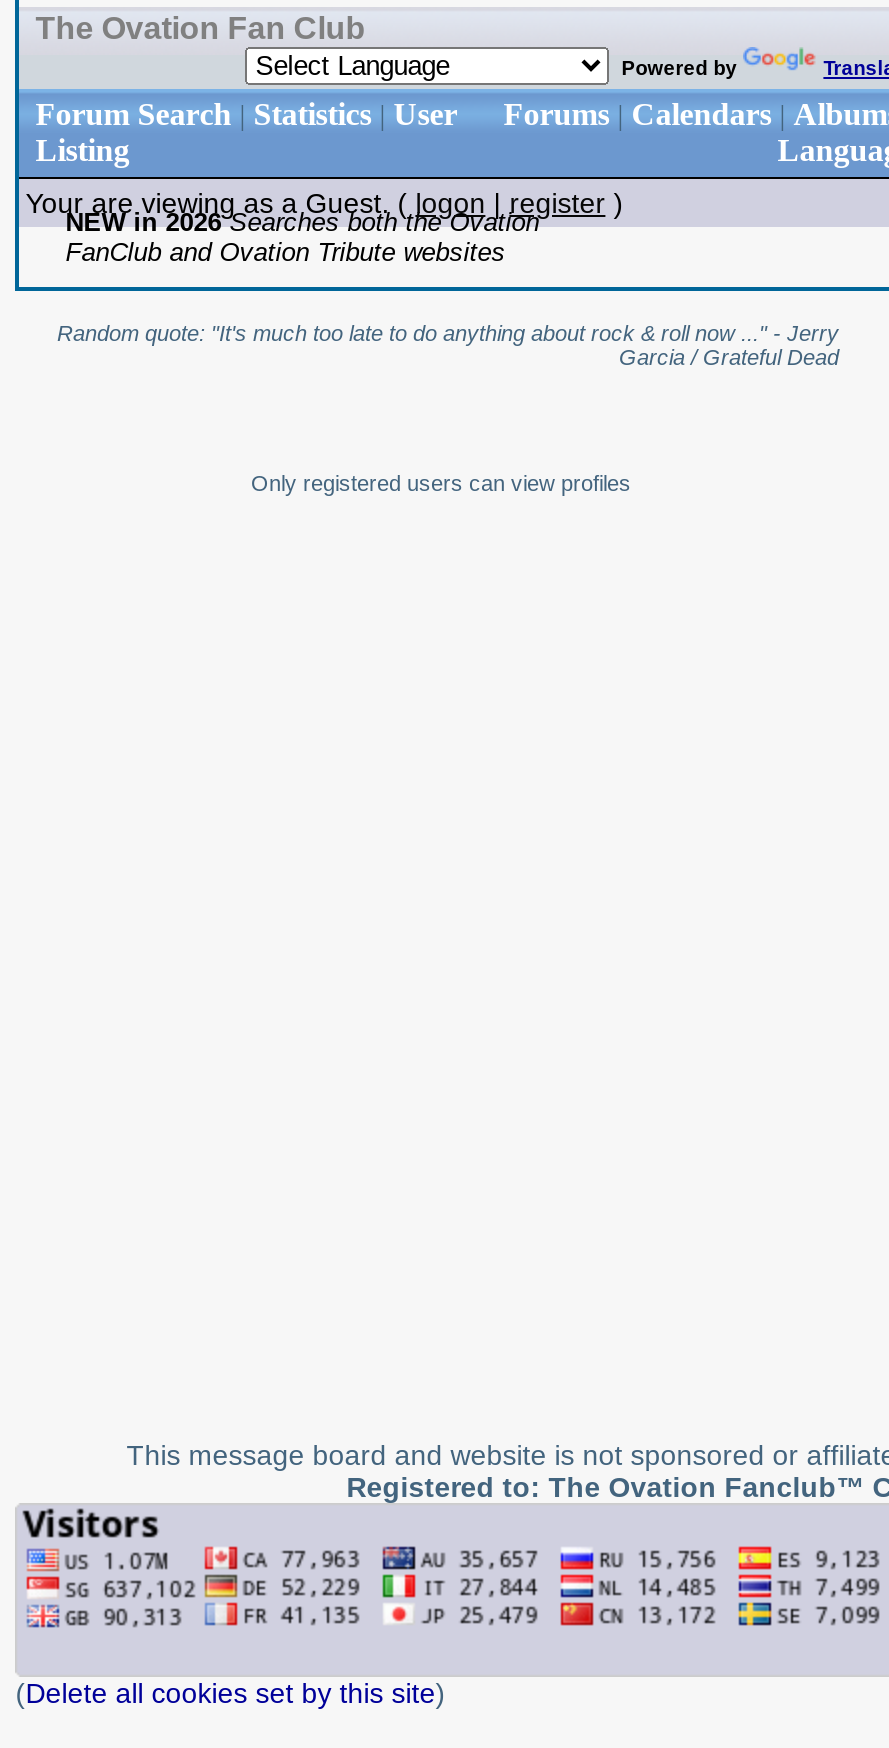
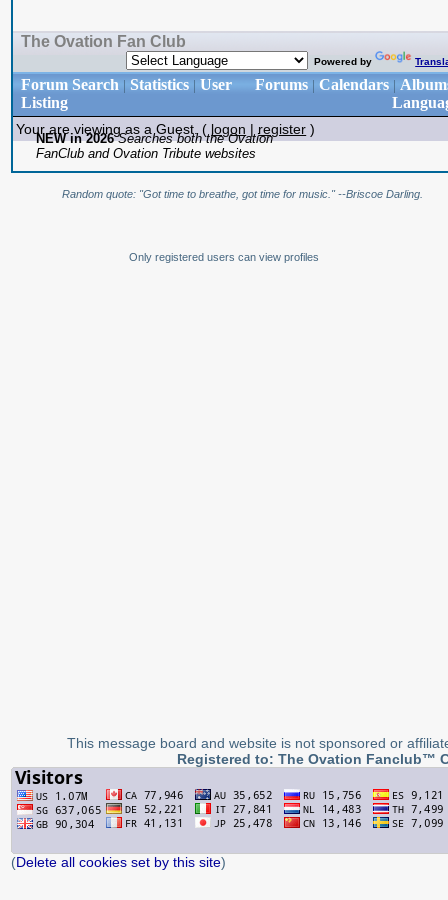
- Random quote: "It's much too late to do anything about rock & roll now ..." - Jerry
- Garcia / Grateful Dead
+ Random quote: "Got time to breathe, got time for music." --Briscoe Darling.
